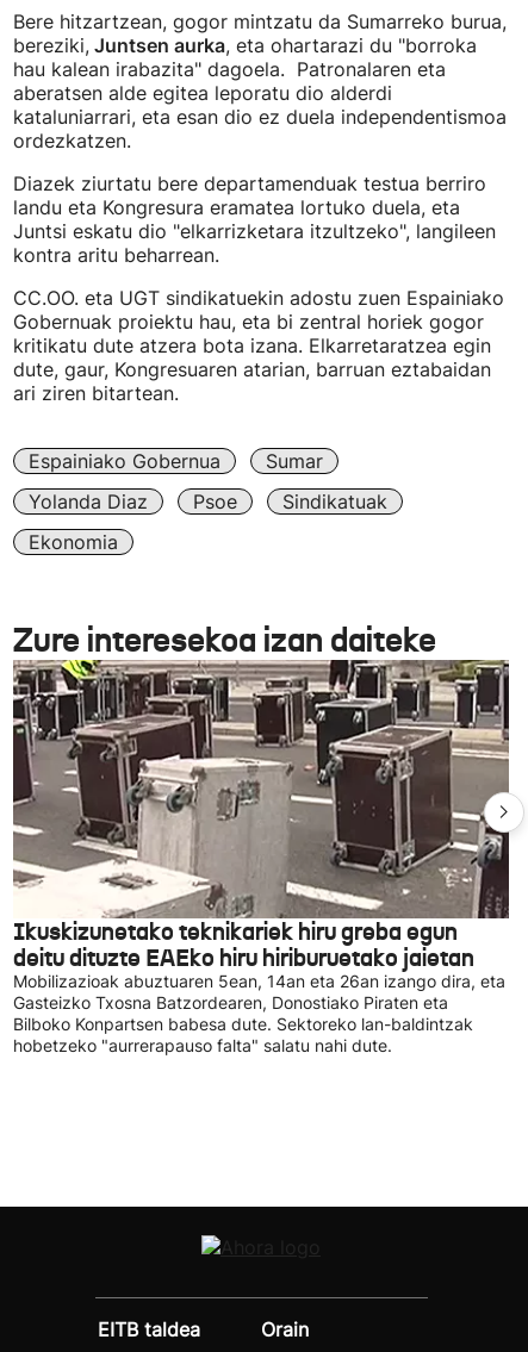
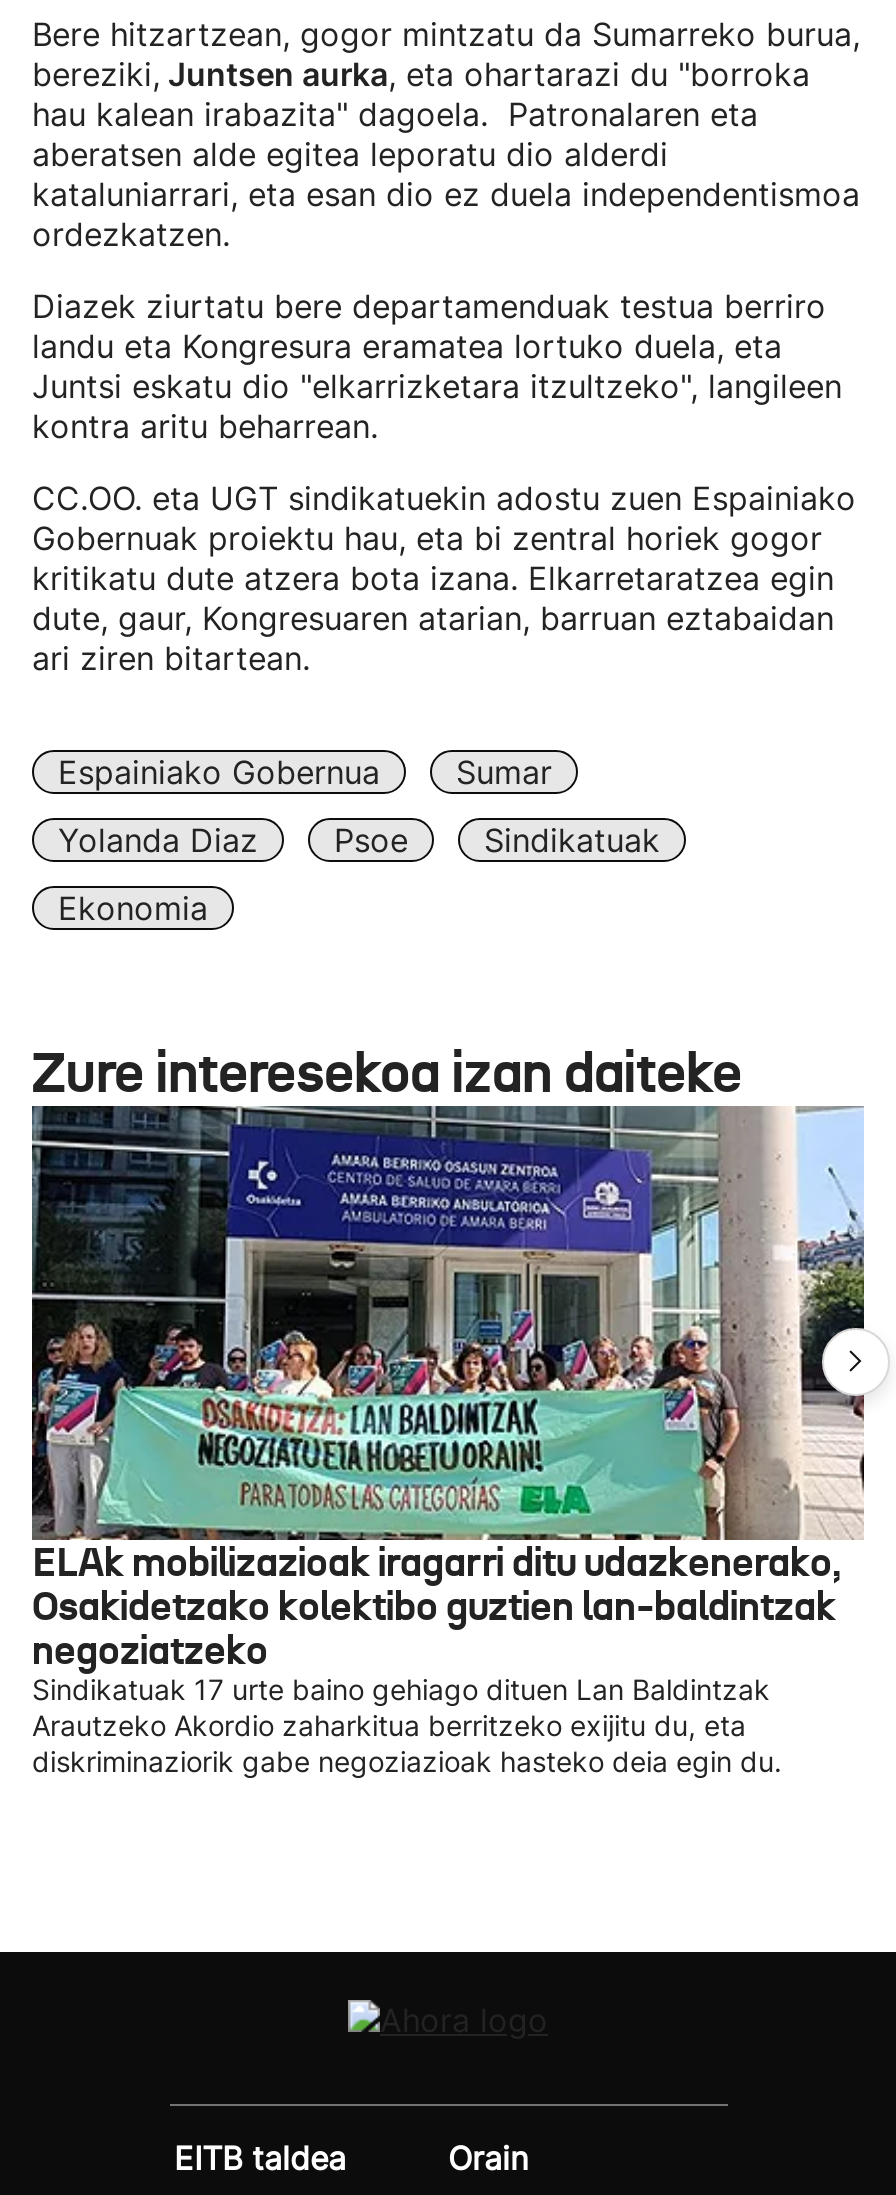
- [image]
- Ikuskizunetako teknikariek hiru greba egun
- deitu dituzte EAEko hiru hiriburuetako jaietan
- Mobilizazioak abuztuaren 5ean, 14an eta 26an izango dira, eta
- Gasteizko Txosna Batzordearen, Donostiako Piraten eta
- Bilboko Konpartsen babesa dute. Sektoreko lan-baldintzak
- hobetzeko "aurrerapauso falta" salatu nahi dute.
+ [image]
+ ELAk mobilizazioak iragarri ditu udazkenerako,
+ Osakidetzako kolektibo guztien lan-baldintzak
+ negoziatzeko
+ Sindikatuak 17 urte baino gehiago dituen Lan Baldintzak
+ Arautzeko Akordio zaharkitua berritzeko exijitu du, eta
+ diskriminaziorik gabe negoziazioak hasteko deia egin du.
